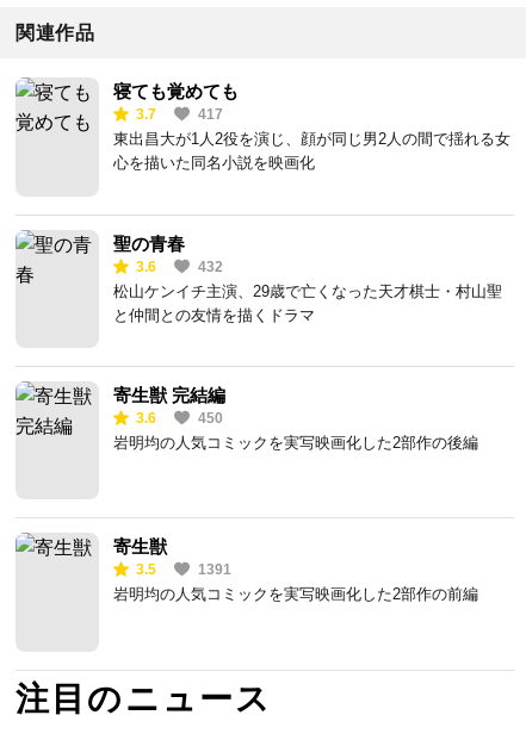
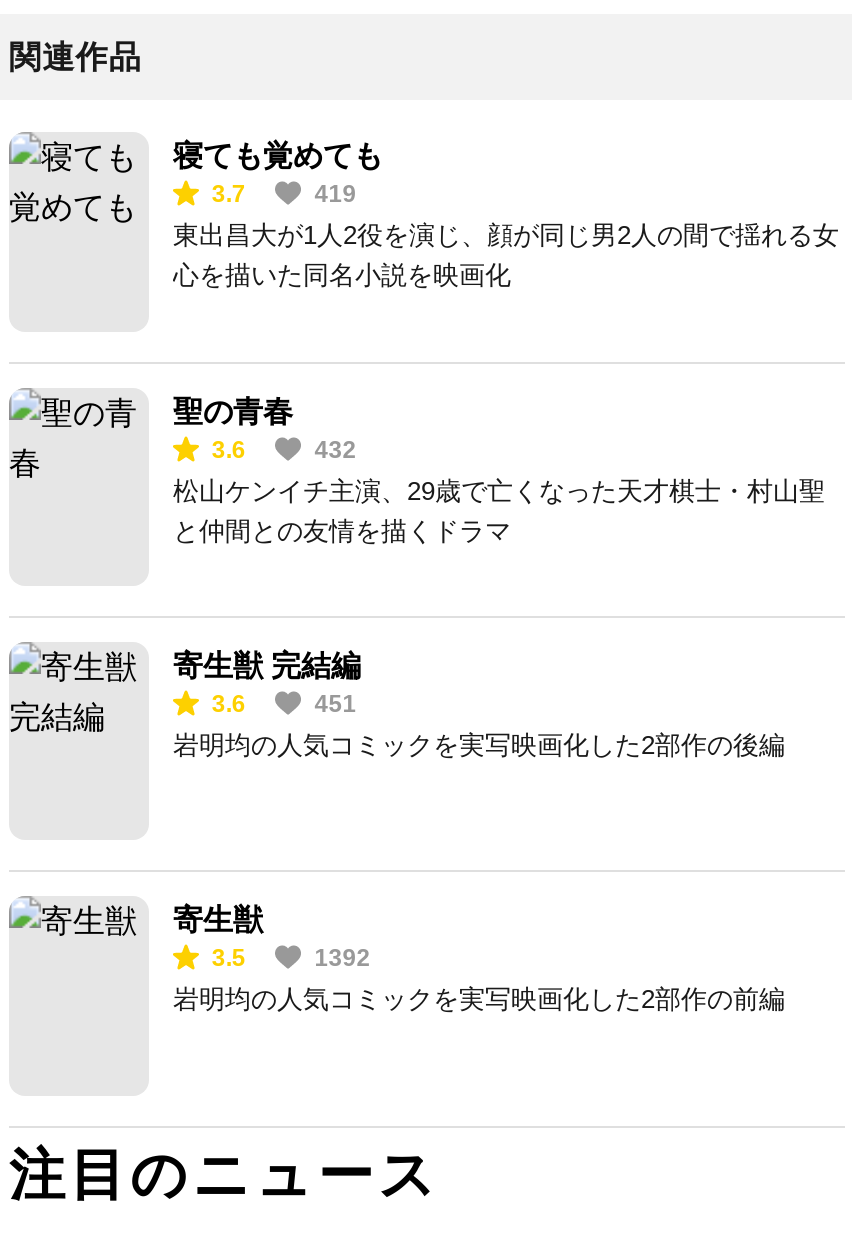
- 417
+ 419

- 450
+ 451

- 1391
+ 1392
